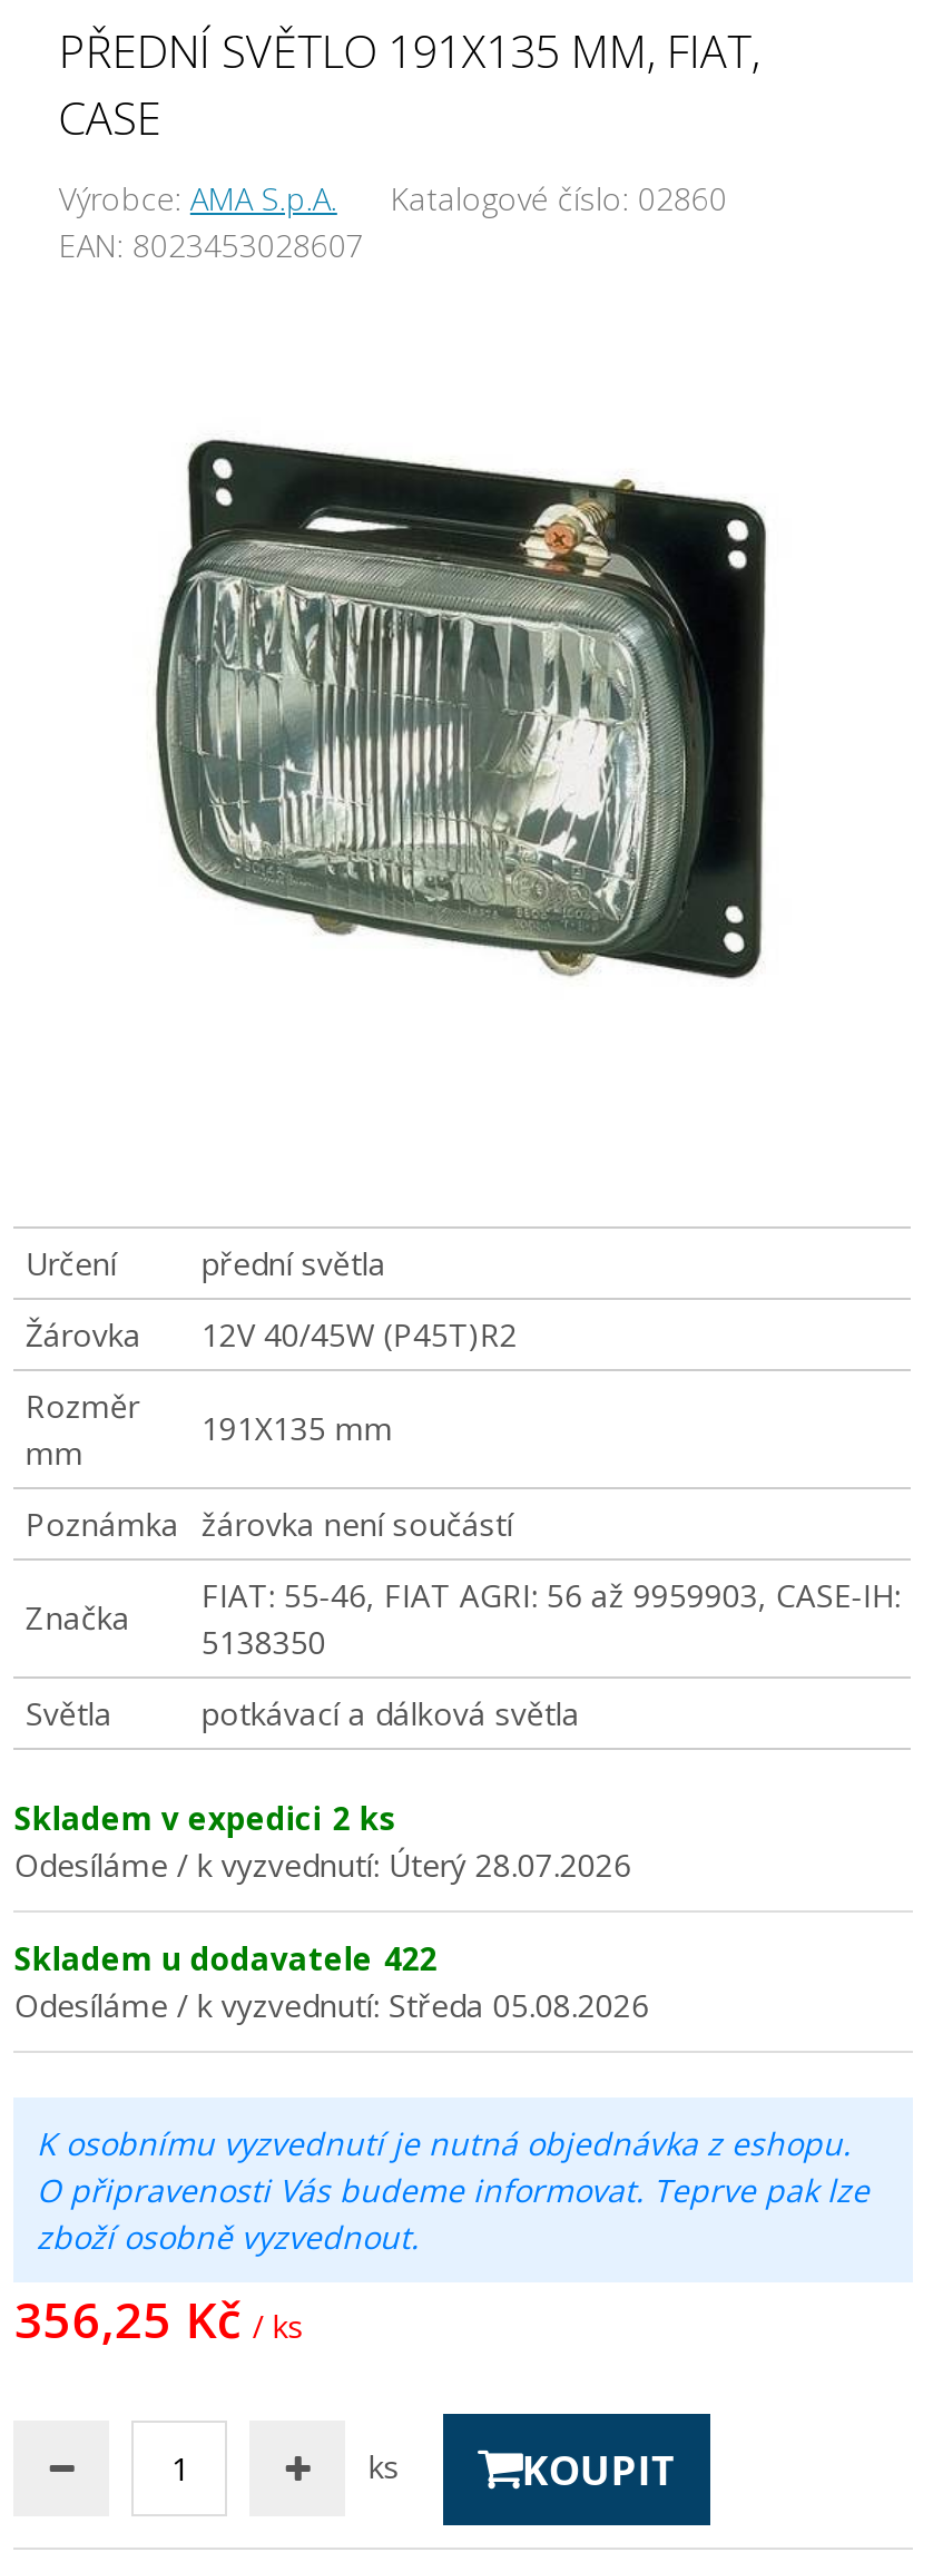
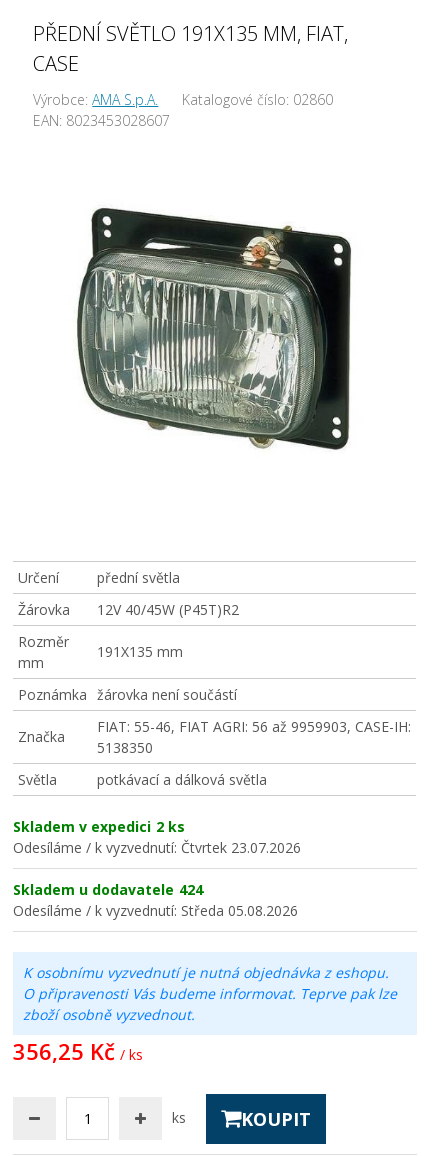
- Odesíláme / k vyzvednutí: Úterý 28.07.2026
+ Odesíláme / k vyzvednutí: Čtvrtek 23.07.2026

- Skladem u dodavatele 422
+ Skladem u dodavatele 424
